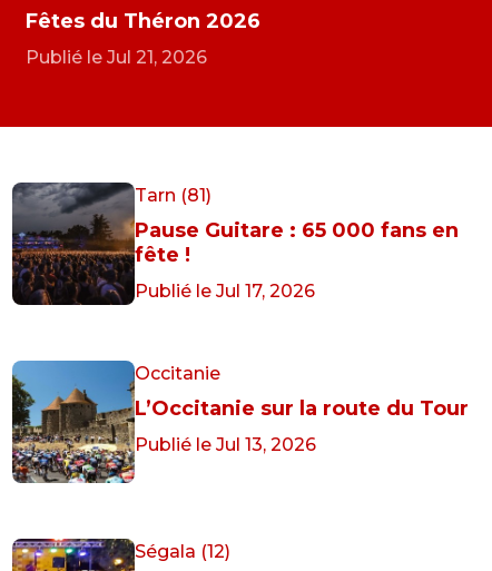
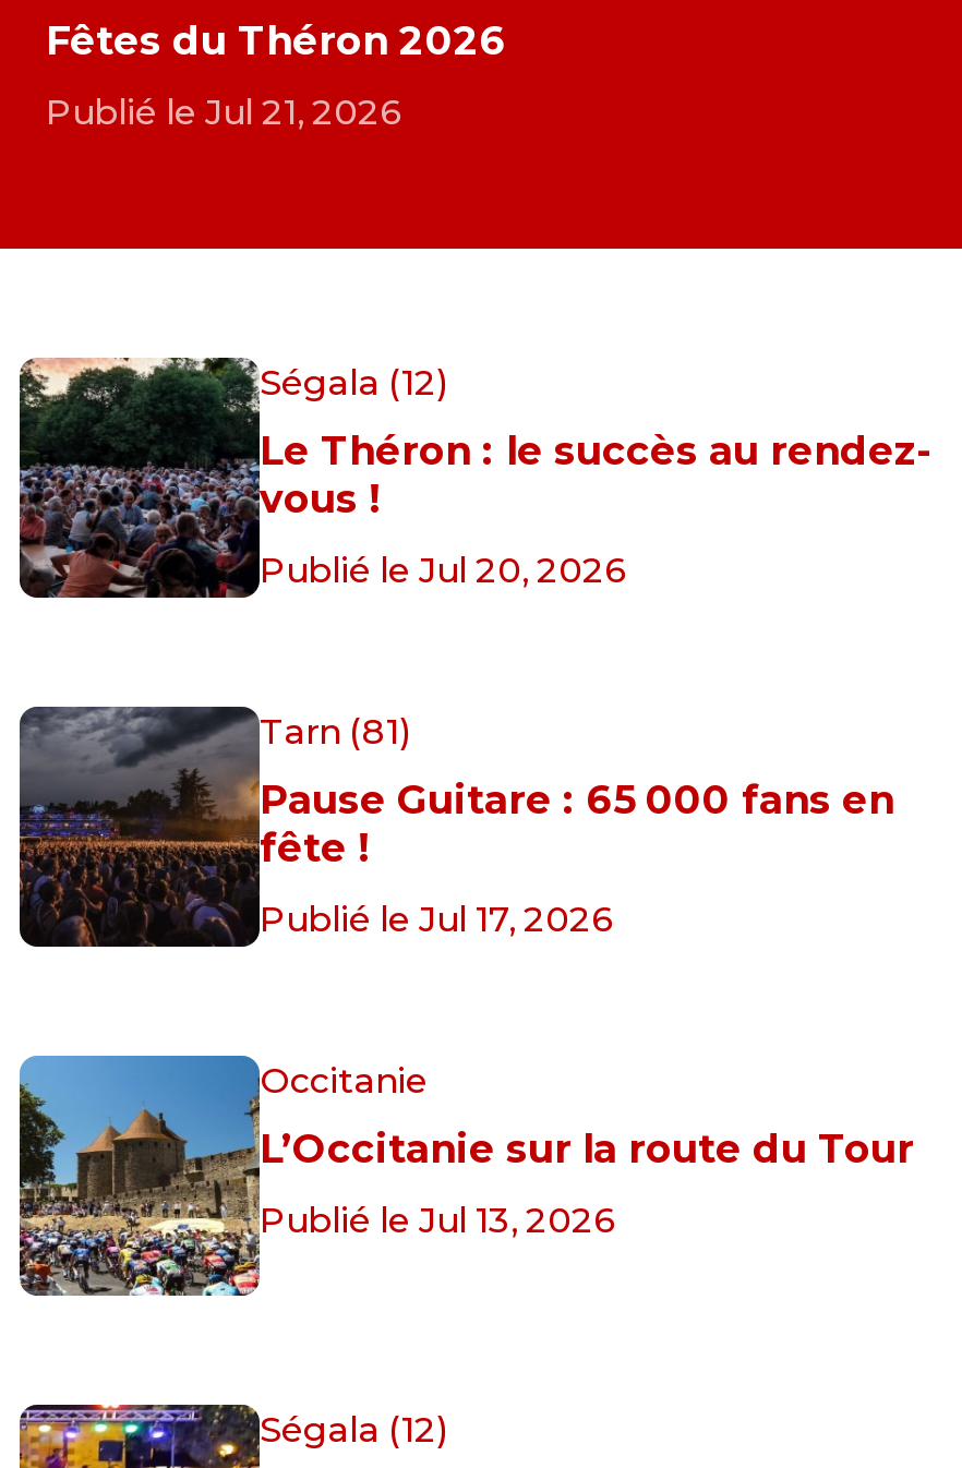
+ [image]
+ Ségala (12)
+ Le Théron : le succès au rendez-
+ vous !
+ Publié le Jul 20, 2026
